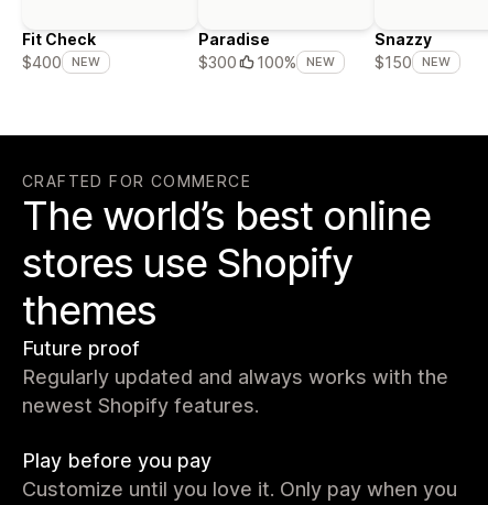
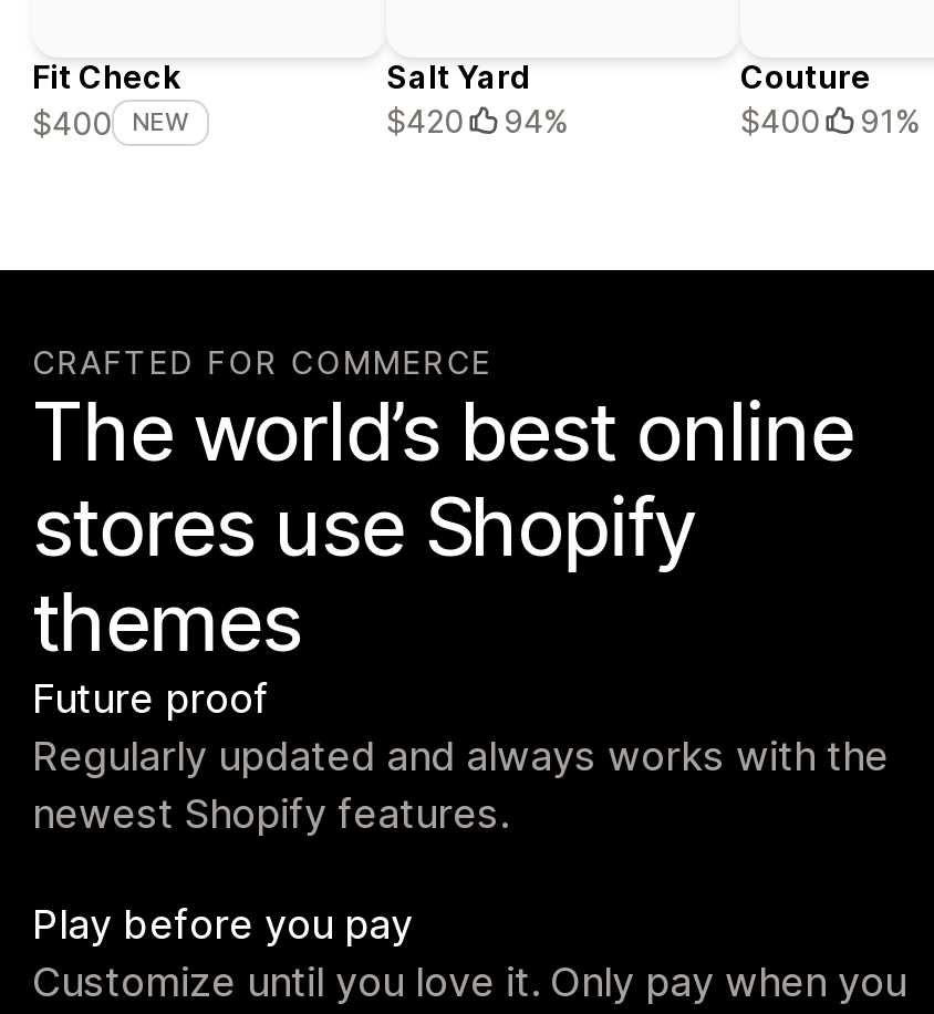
- Paradise
- $300
- 100%
- NEW
+ Salt Yard
+ $420
+ 94%

- Snazzy
- $150
- NEW
+ Couture
+ $400
+ 91%
